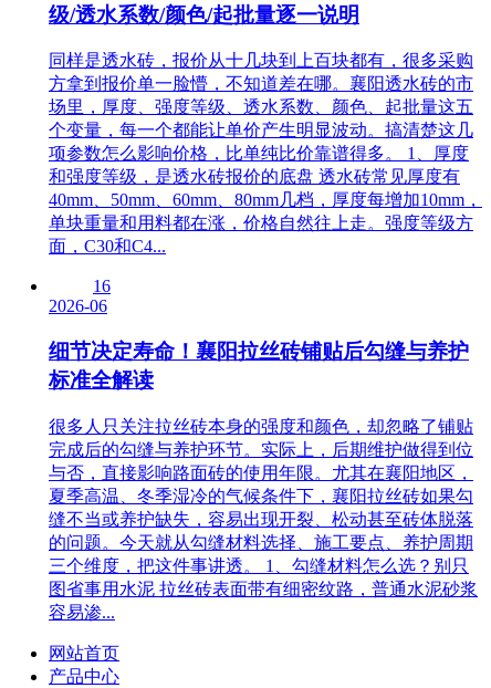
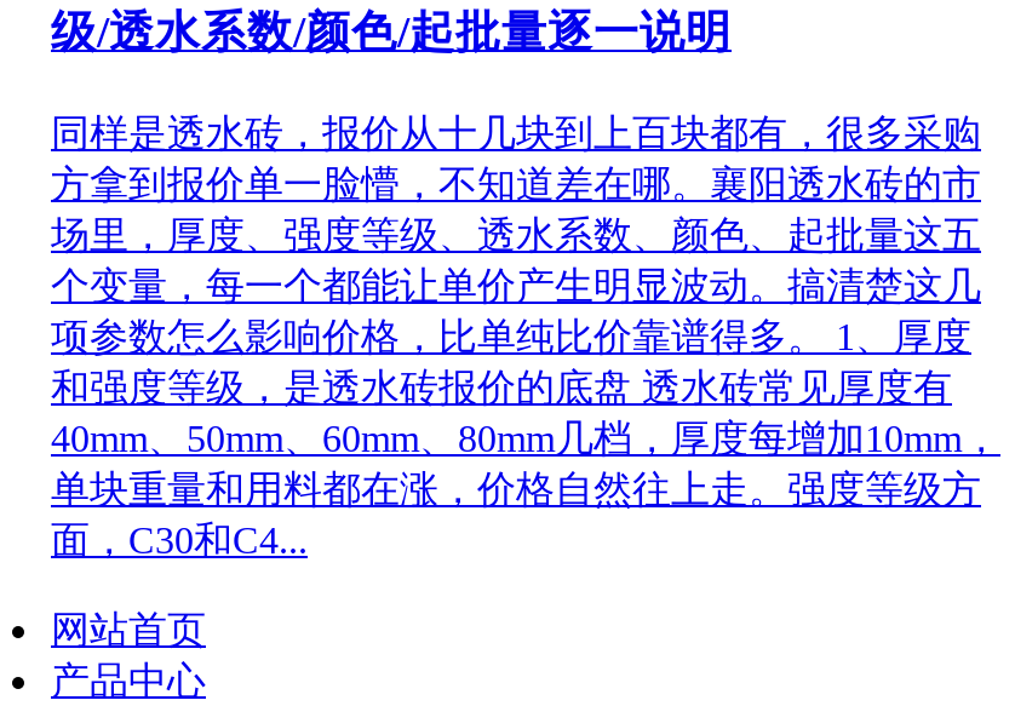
- 16
- 2026-06
- 细节决定寿命！襄阳拉丝砖铺贴后勾缝与养护
- 标准全解读
- 很多人只关注拉丝砖本身的强度和颜色，却忽略了铺贴
- 完成后的勾缝与养护环节。实际上，后期维护做得到位
- 与否，直接影响路面砖的使用年限。尤其在襄阳地区，
- 夏季高温、冬季湿冷的气候条件下，襄阳拉丝砖如果勾
- 缝不当或养护缺失，容易出现开裂、松动甚至砖体脱落
- 的问题。今天就从勾缝材料选择、施工要点、养护周期
- 三个维度，把这件事讲透。 1、勾缝材料怎么选？别只
- 图省事用水泥 拉丝砖表面带有细密纹路，普通水泥砂浆
- 容易渗...
